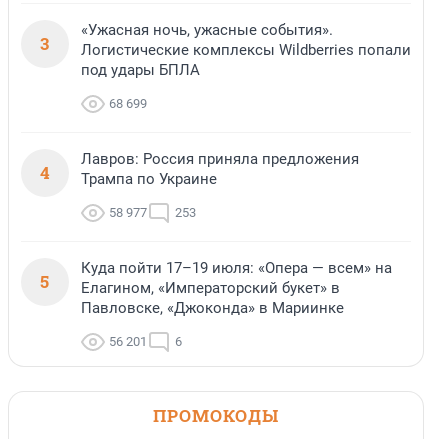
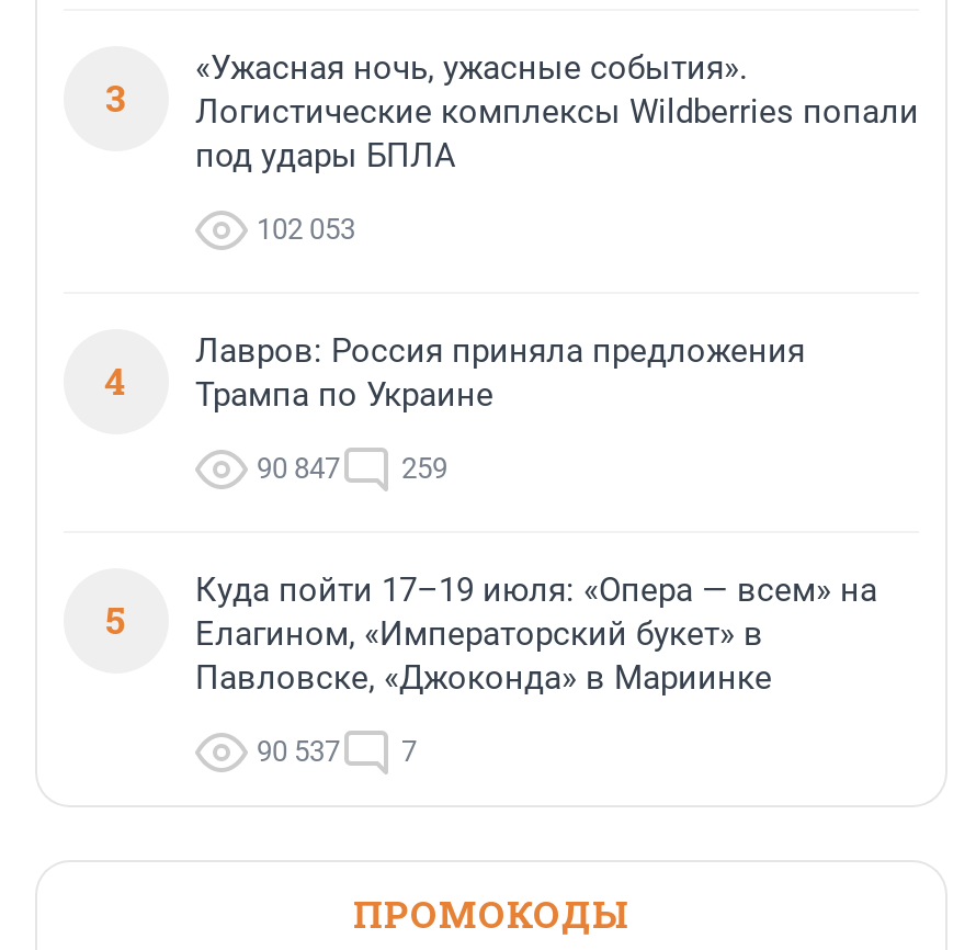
- 68 699
+ 102 053

- 58 977
+ 90 847

- 253
+ 259

- 56 201
+ 90 537

- 6
+ 7
